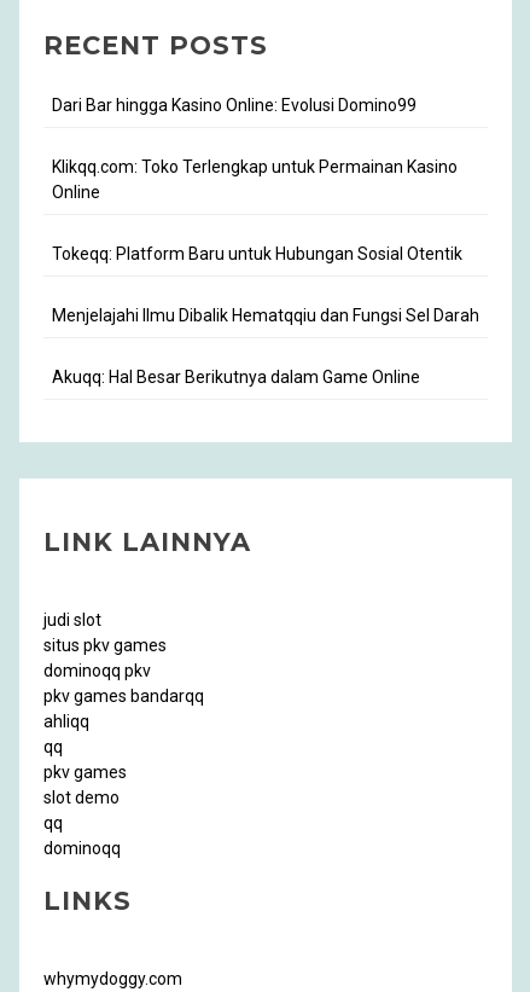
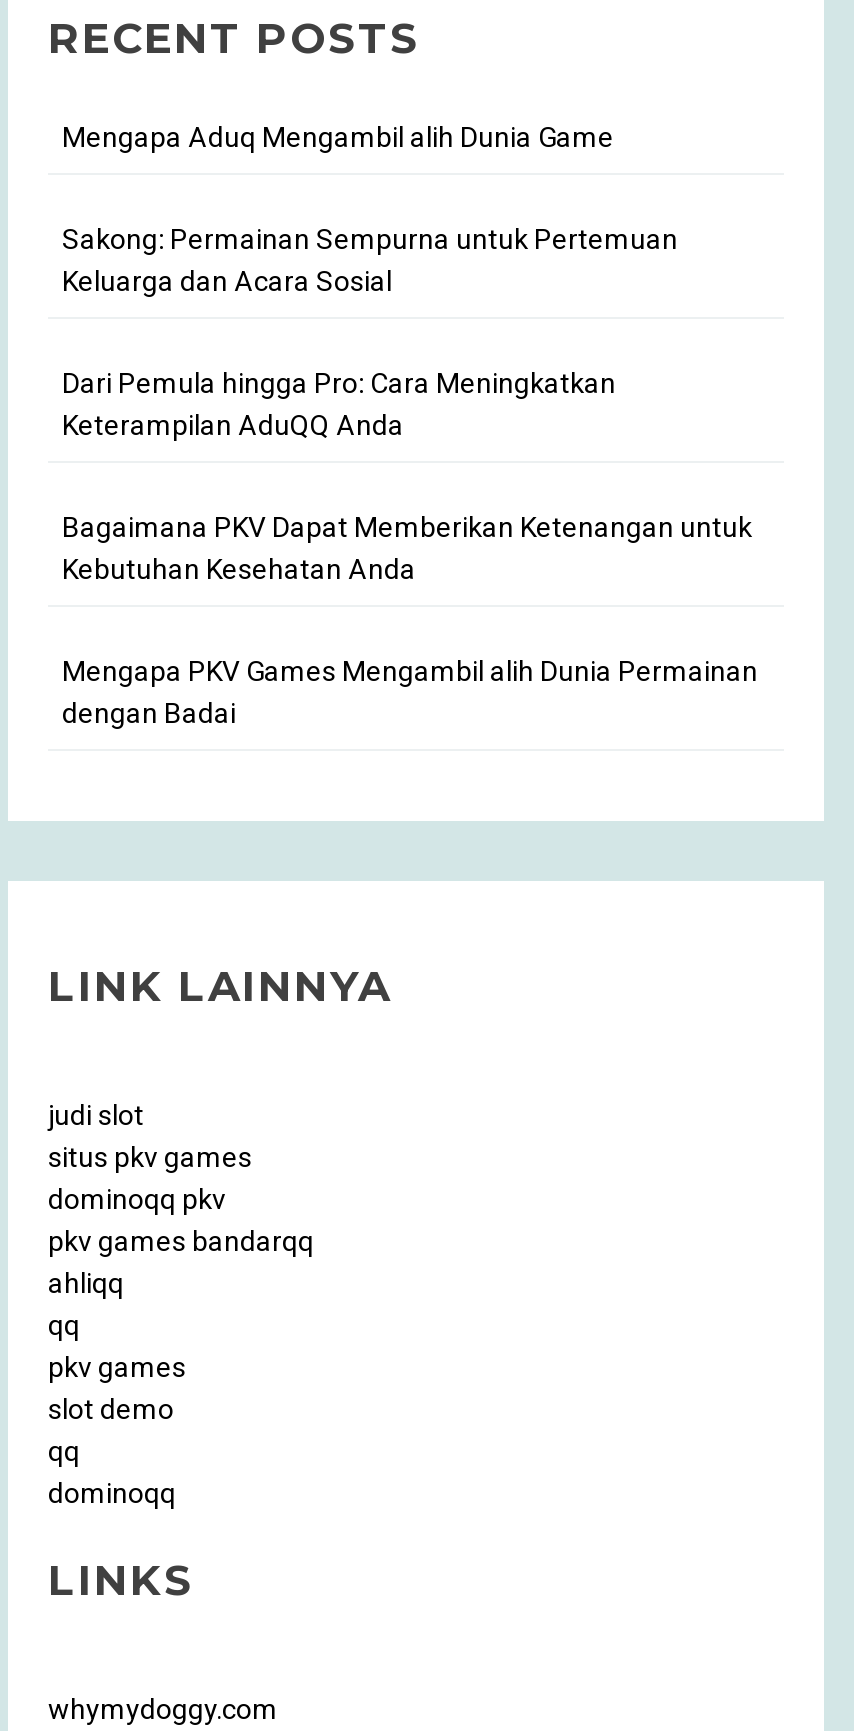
- Dari Bar hingga Kasino Online: Evolusi Domino99
+ Mengapa Aduq Mengambil alih Dunia Game

- Klikqq.com: Toko Terlengkap untuk Permainan Kasino
- Online
+ Sakong: Permainan Sempurna untuk Pertemuan
+ Keluarga dan Acara Sosial

- Tokeqq: Platform Baru untuk Hubungan Sosial Otentik
+ Dari Pemula hingga Pro: Cara Meningkatkan
+ Keterampilan AduQQ Anda

- Menjelajahi Ilmu Dibalik Hematqqiu dan Fungsi Sel Darah
+ Bagaimana PKV Dapat Memberikan Ketenangan untuk
+ Kebutuhan Kesehatan Anda

- Akuqq: Hal Besar Berikutnya dalam Game Online
+ Mengapa PKV Games Mengambil alih Dunia Permainan
+ dengan Badai
